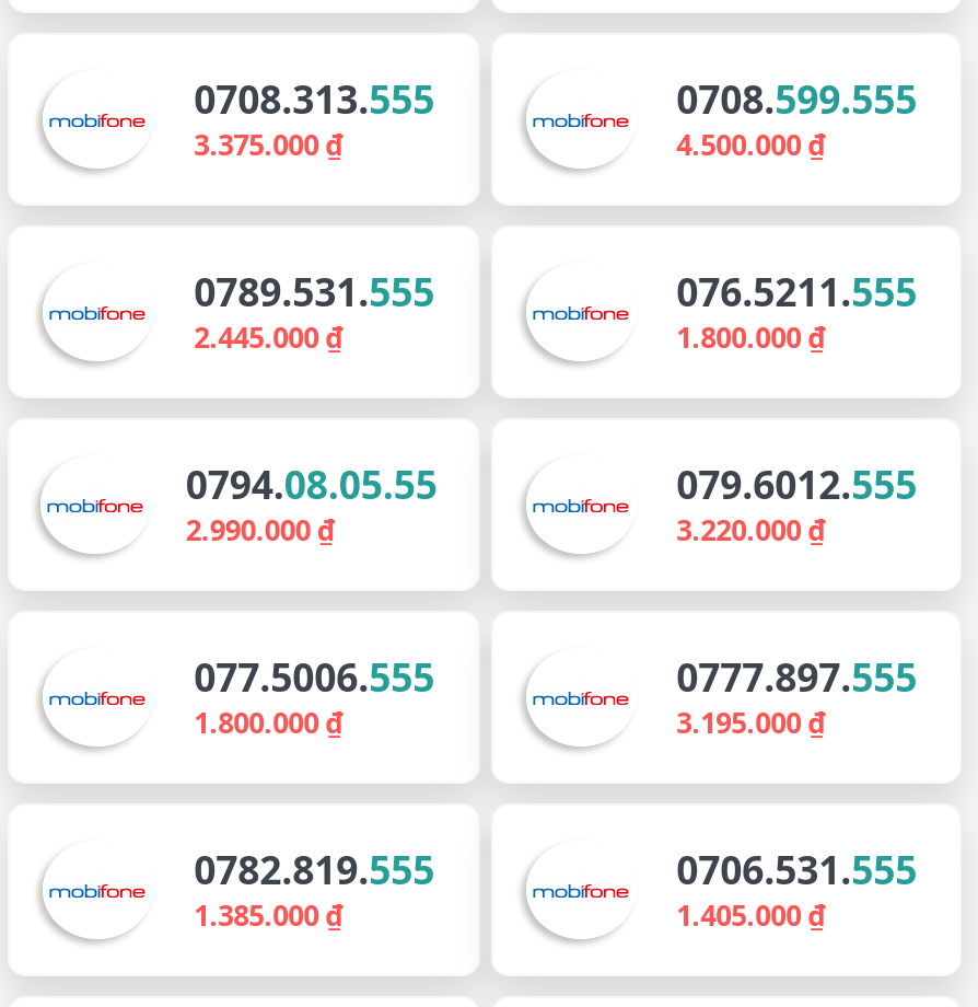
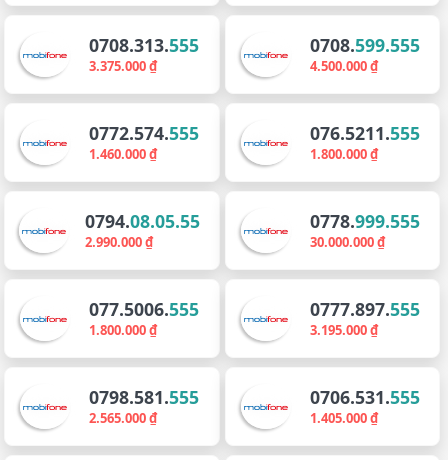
- 0789.531.555
+ 0772.574.555

- 2.445.000 ₫
+ 1.460.000 ₫

- 079.6012.555
+ 0778.999.555

- 3.220.000 ₫
+ 30.000.000 ₫

- 0782.819.555
+ 0798.581.555

- 1.385.000 ₫
+ 2.565.000 ₫
